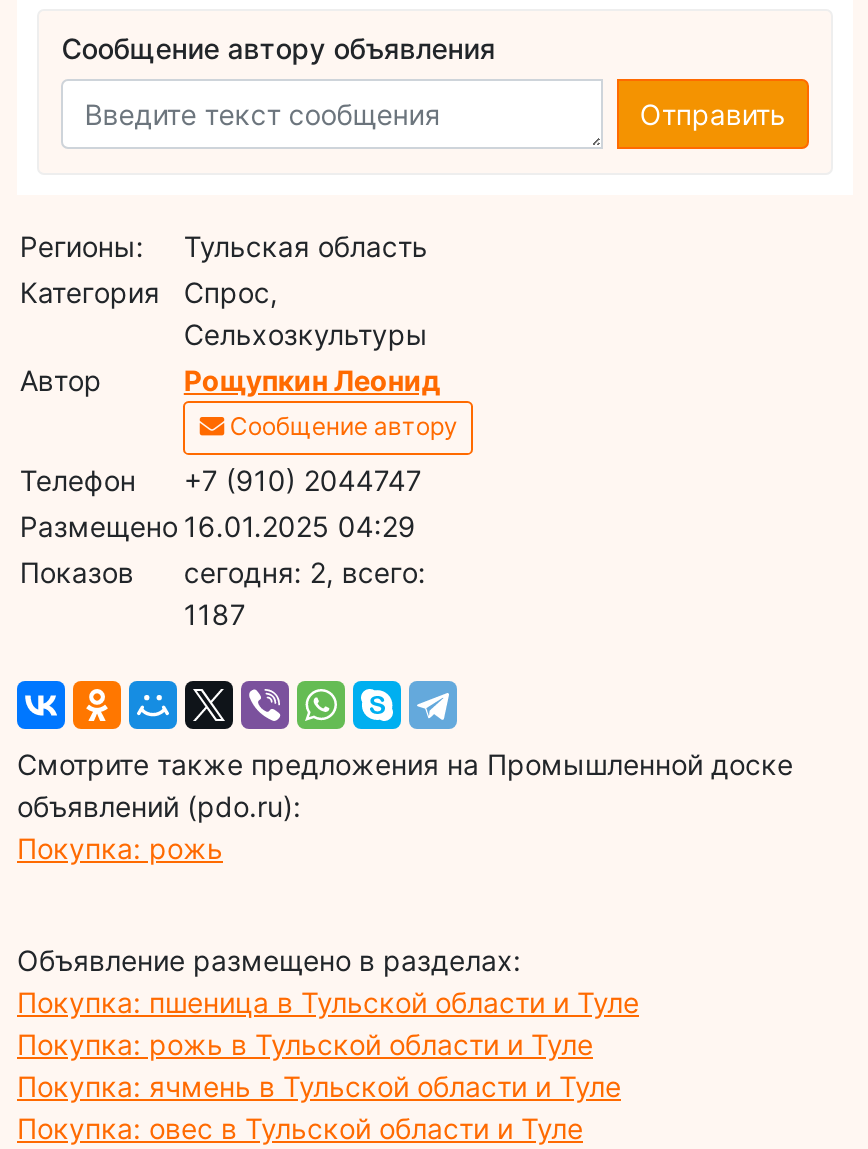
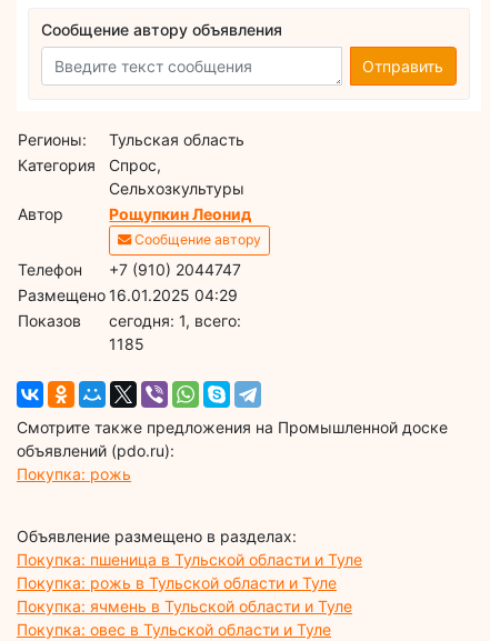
- cегодня: 2, всего:
+ cегодня: 1, всего:

- 1187
+ 1185
